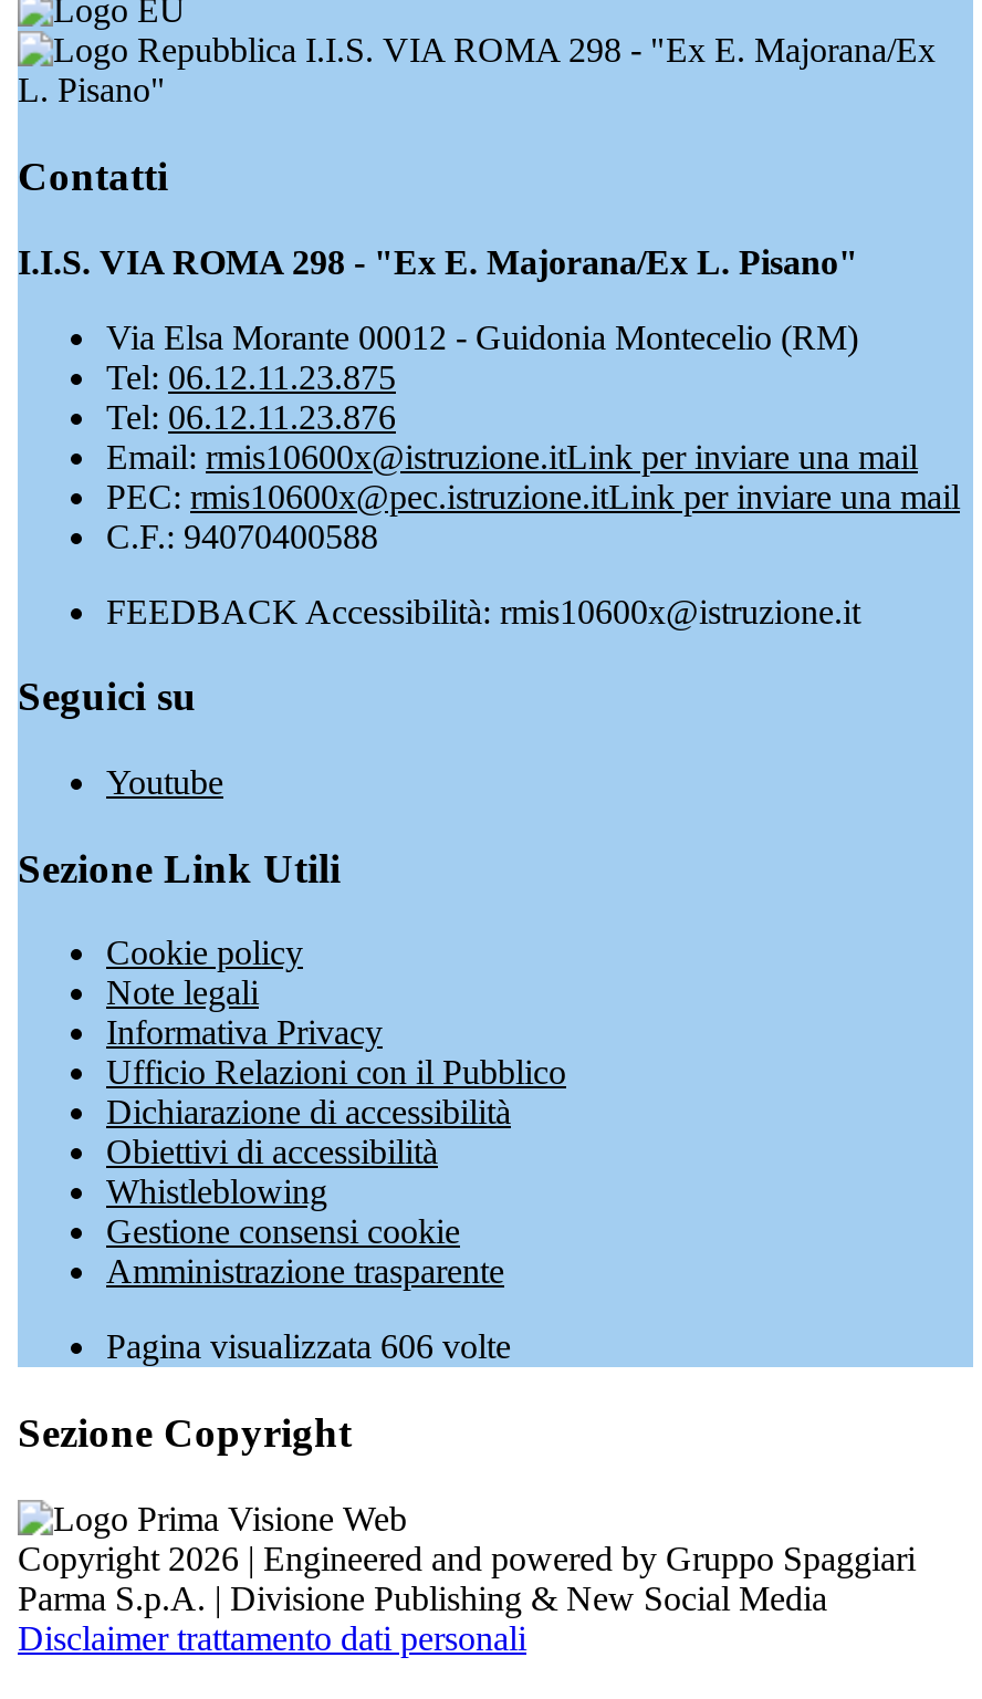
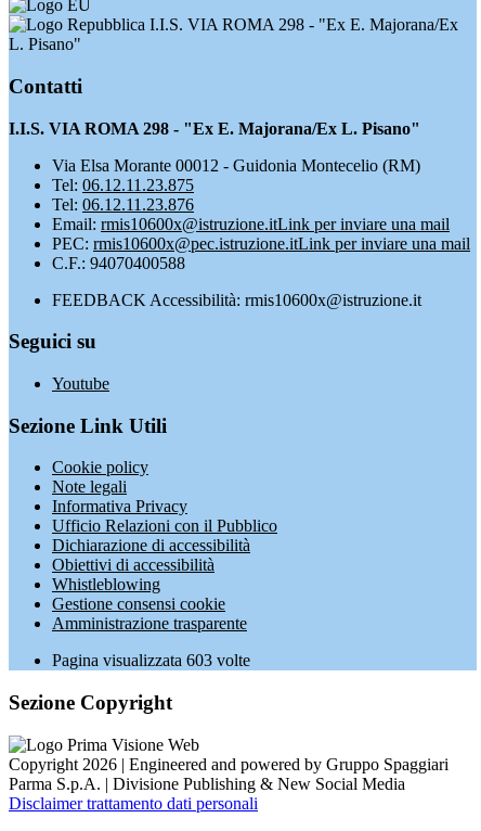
- Pagina visualizzata 606 volte
+ Pagina visualizzata 603 volte
